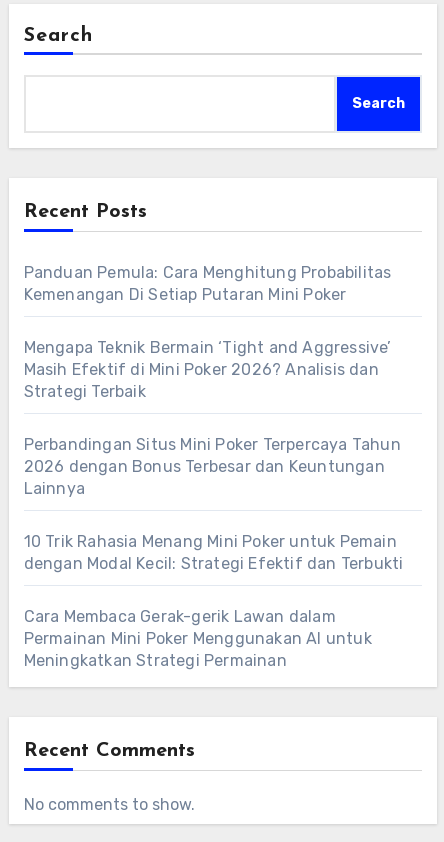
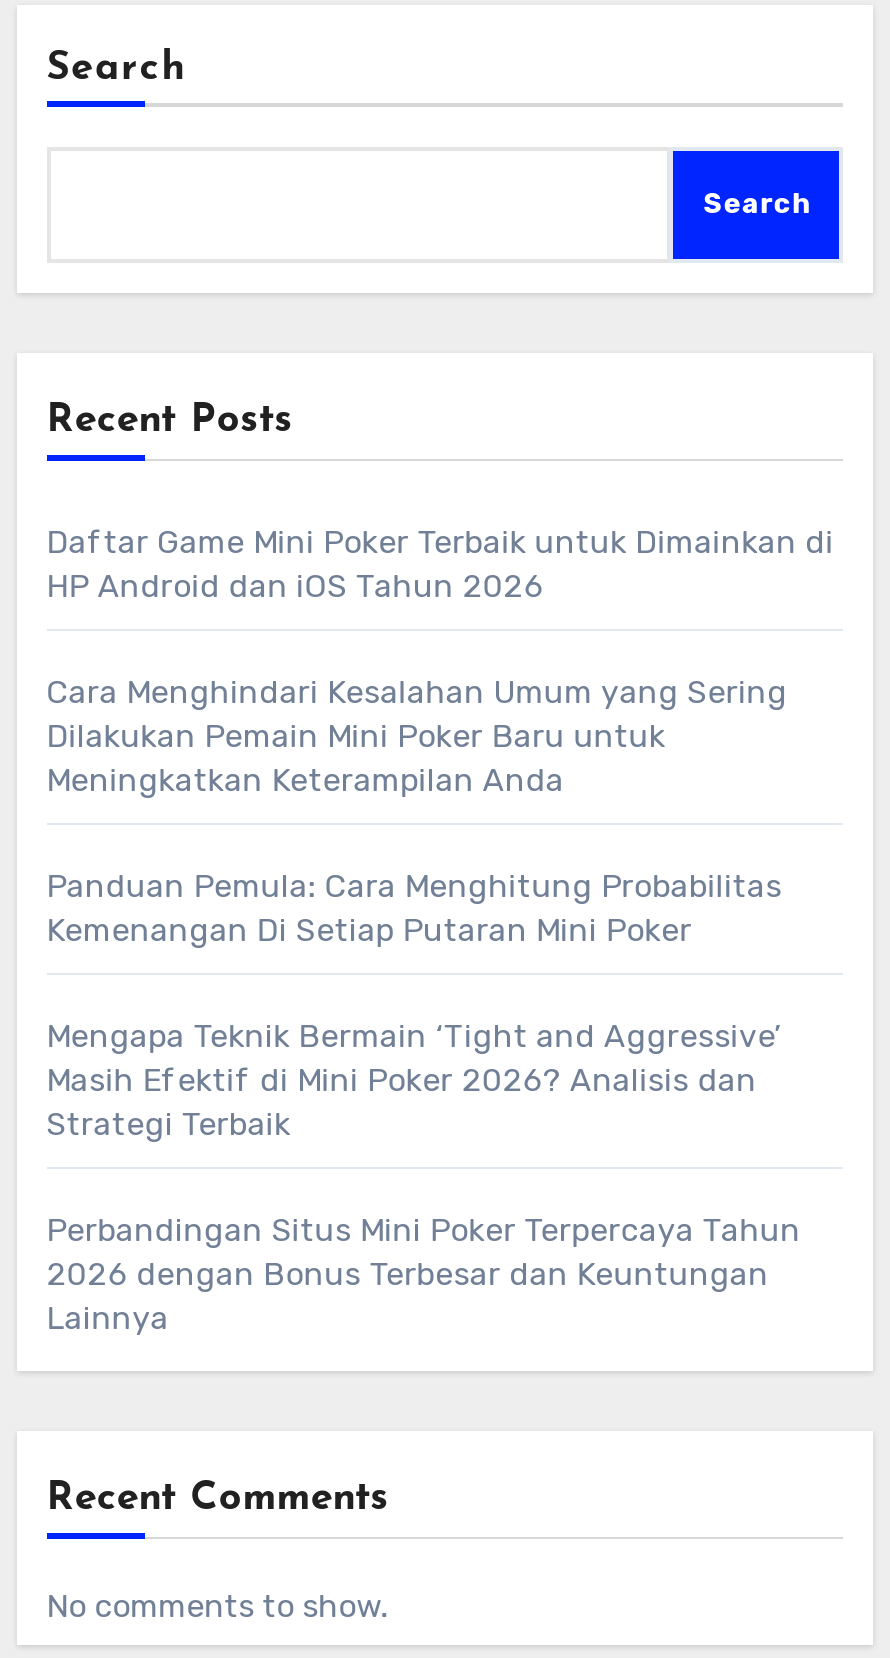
+ Daftar Game Mini Poker Terbaik untuk Dimainkan di
+ HP Android dan iOS Tahun 2026
+ Cara Menghindari Kesalahan Umum yang Sering
+ Dilakukan Pemain Mini Poker Baru untuk
+ Meningkatkan Keterampilan Anda

moved down: Panduan Pemula: Cara Menghitung Probabilitas | Kemenangan Di Setiap Putaran Mini Poker | Mengapa Teknik Bermain ‘Tight and Aggressive’ | Masih Efektif di Mini Poker 2026? Analisis dan | Strategi Terbaik | Perbandingan Situs Mini Poker Terpercaya Tahun | 2026 dengan Bonus Terbesar dan Keuntungan | Lainnya

- 10 Trik Rahasia Menang Mini Poker untuk Pemain
- dengan Modal Kecil: Strategi Efektif dan Terbukti
- Cara Membaca Gerak-gerik Lawan dalam
- Permainan Mini Poker Menggunakan AI untuk
- Meningkatkan Strategi Permainan
